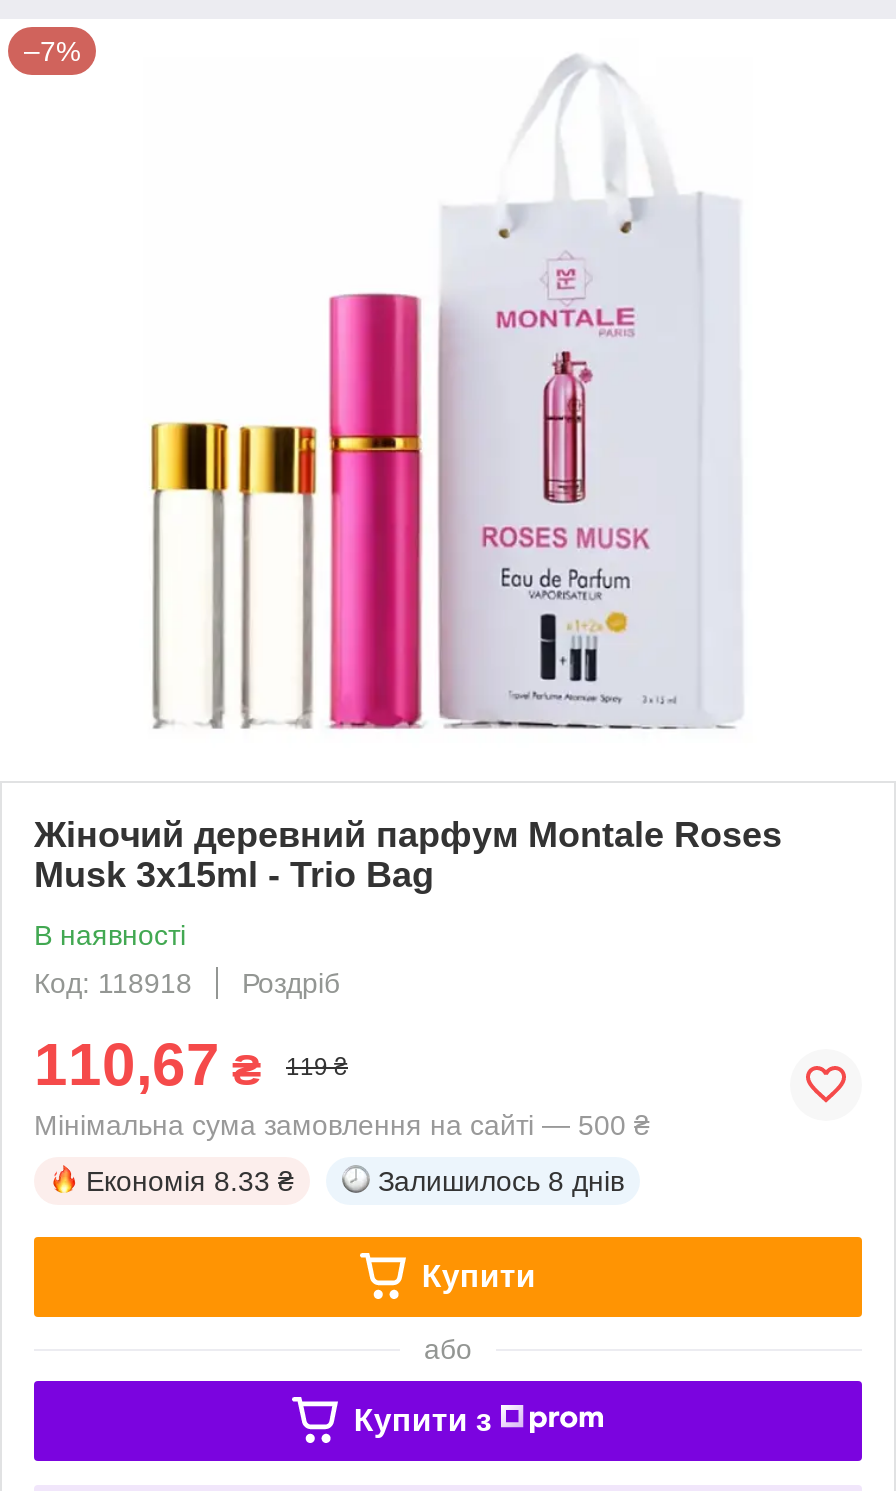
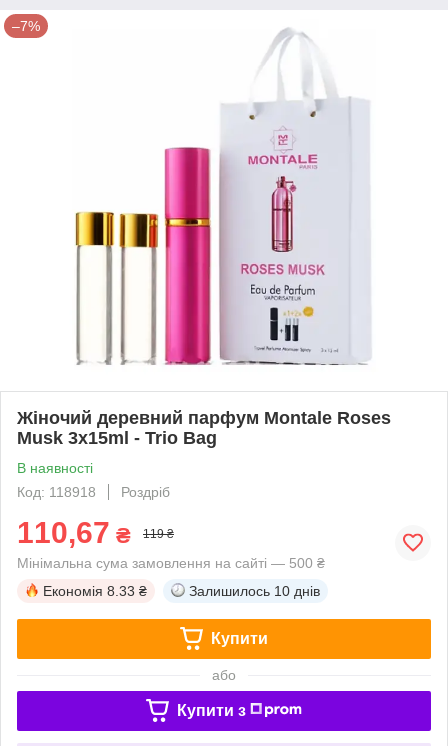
- Залишилось 8 днів
+ Залишилось 10 днів
